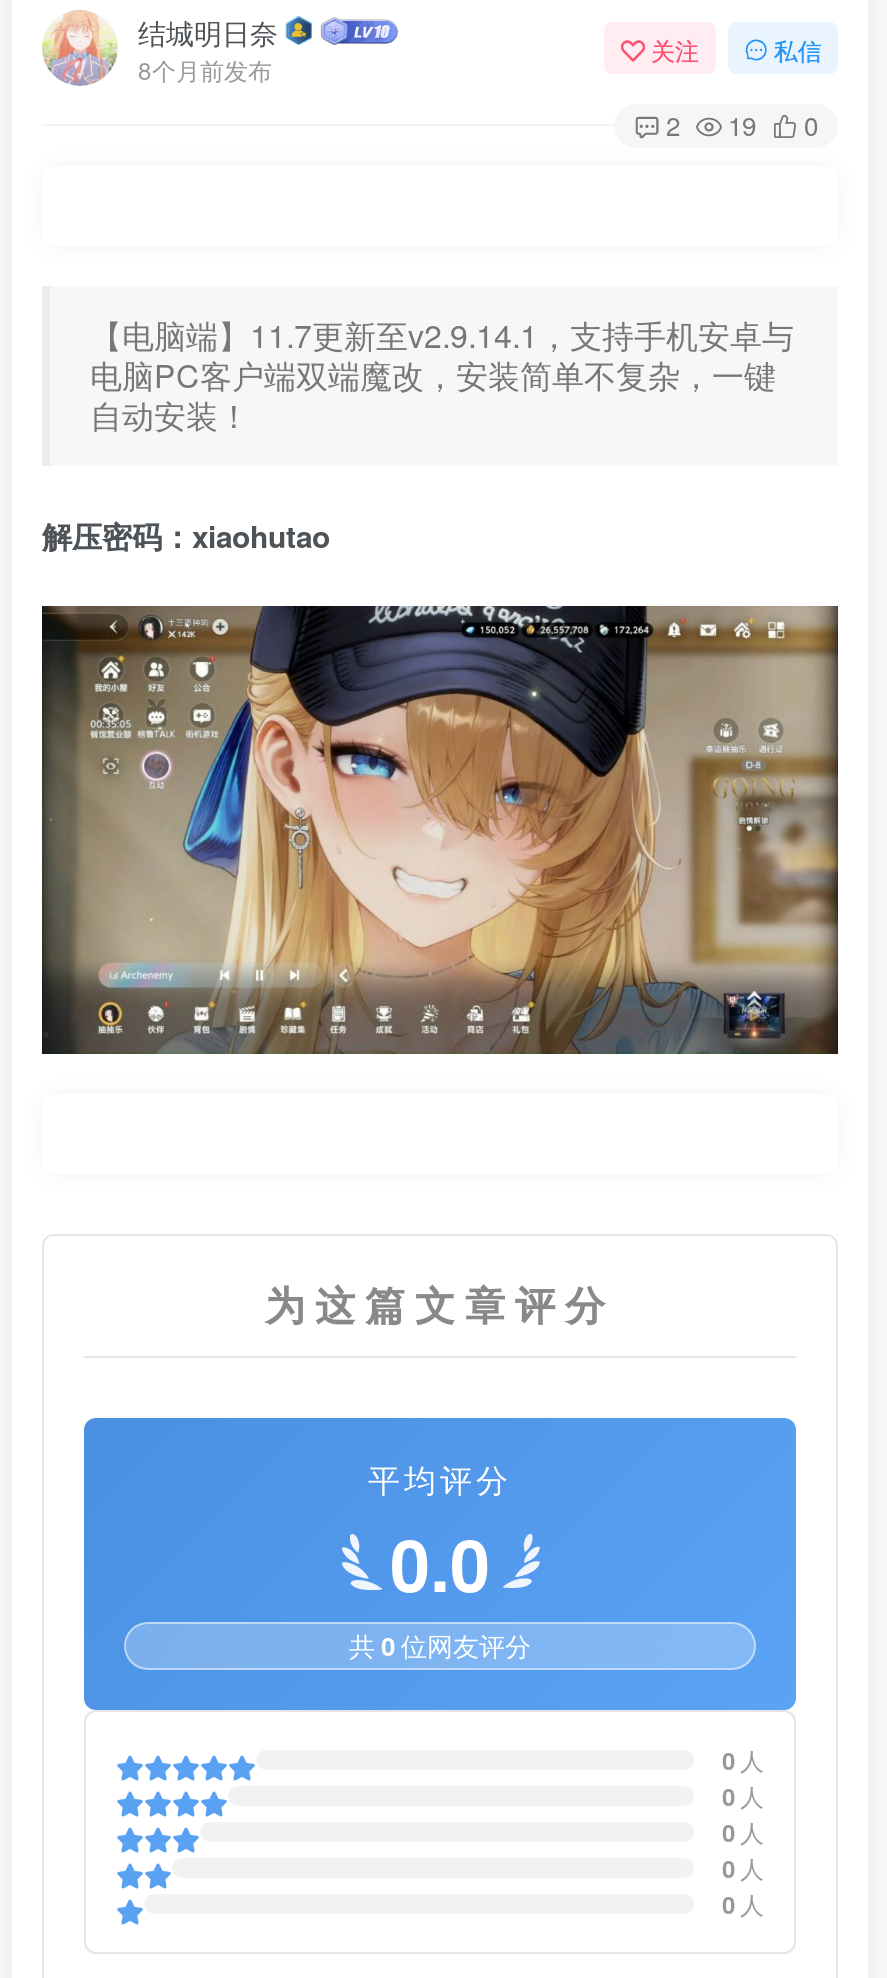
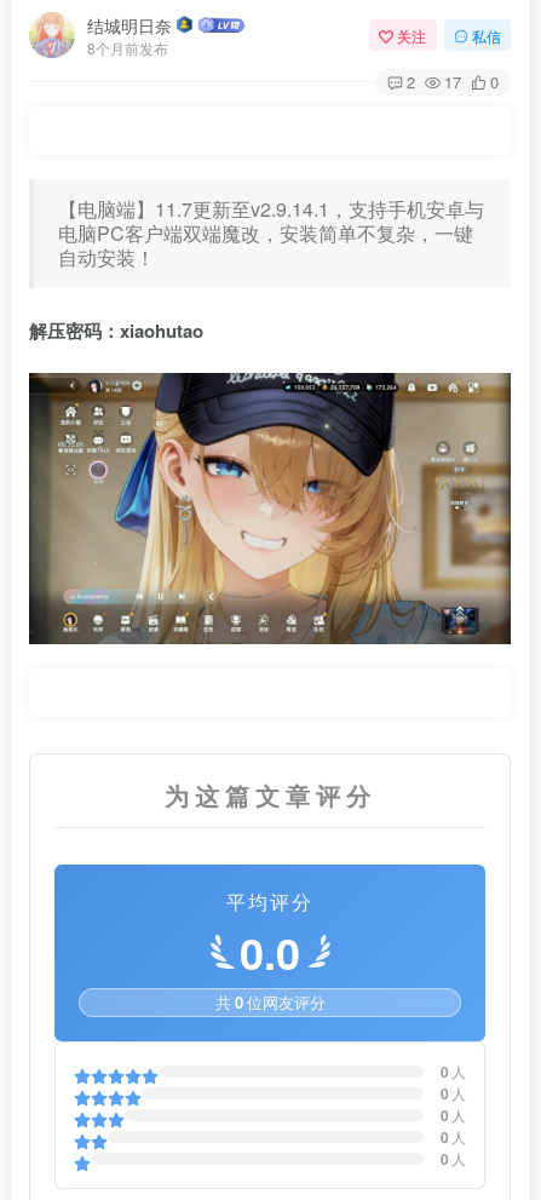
- 2 19 0
+ 2 17 0
